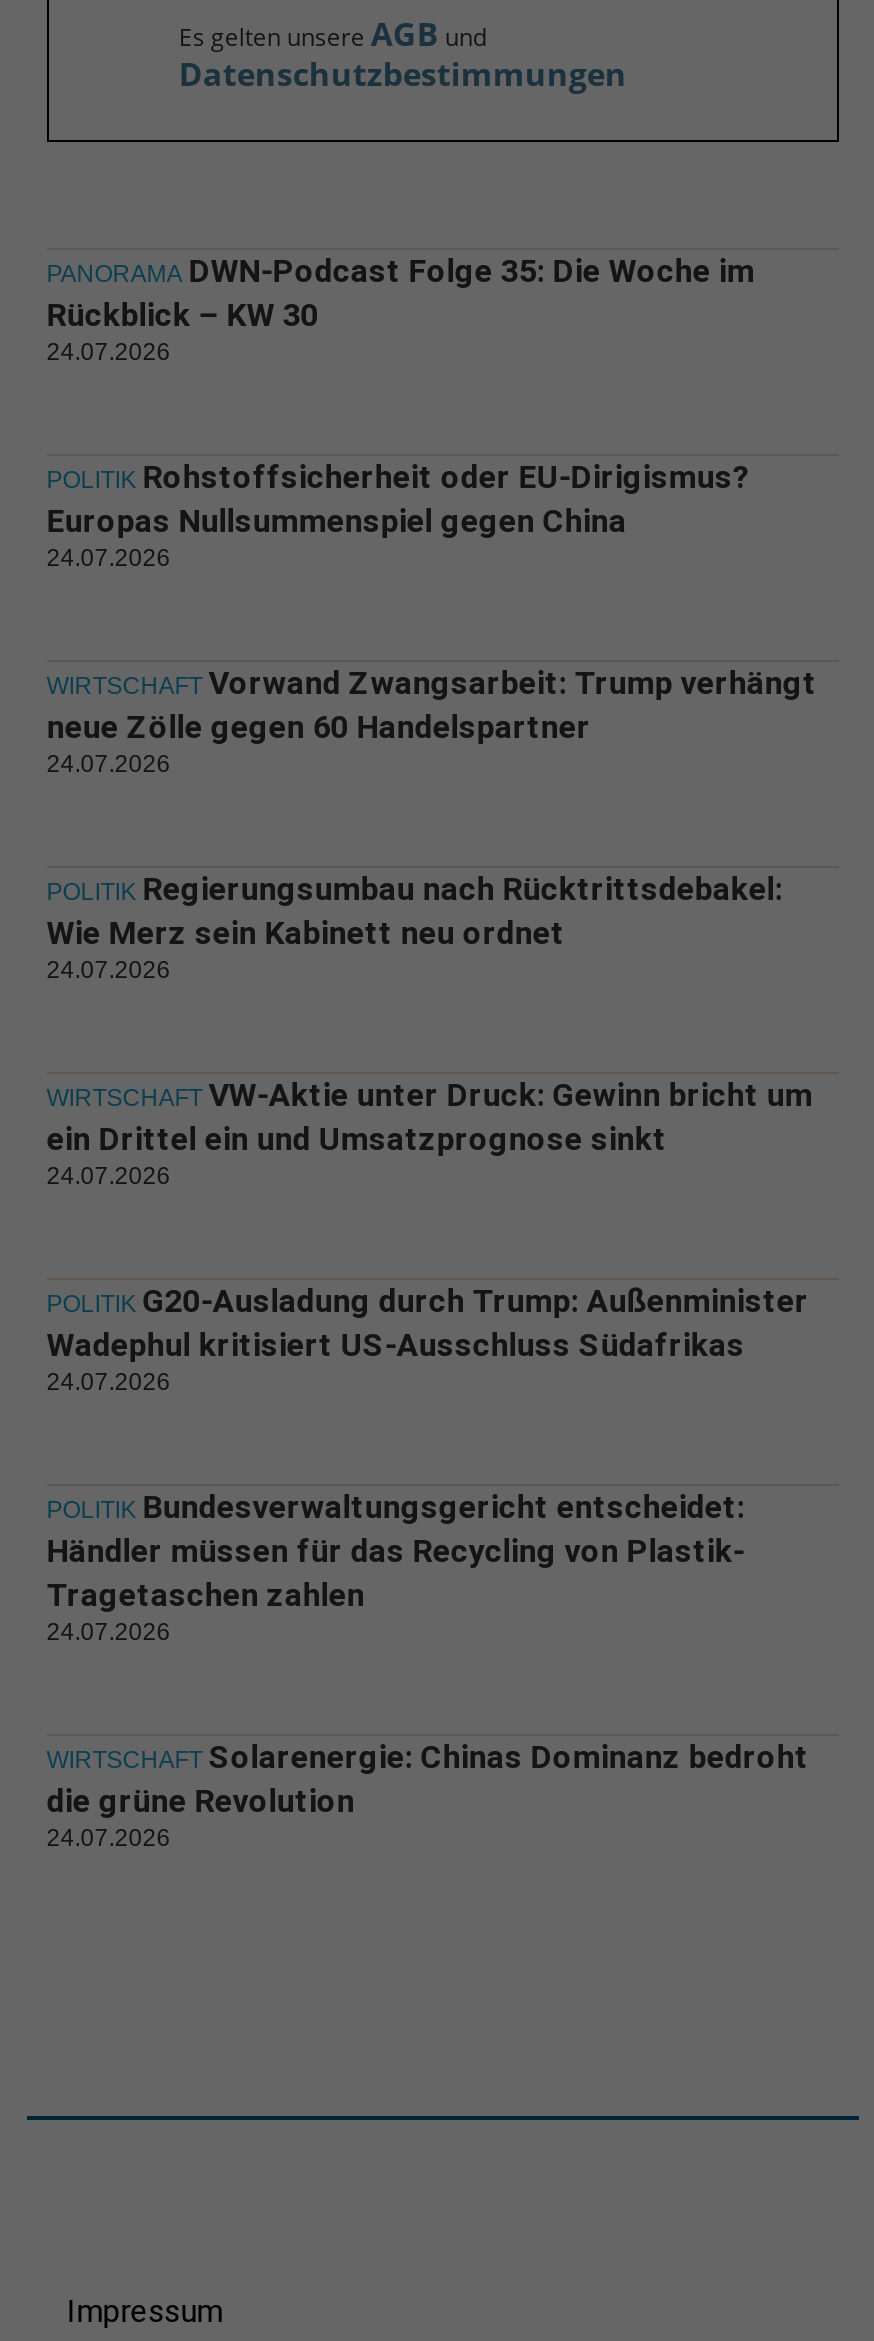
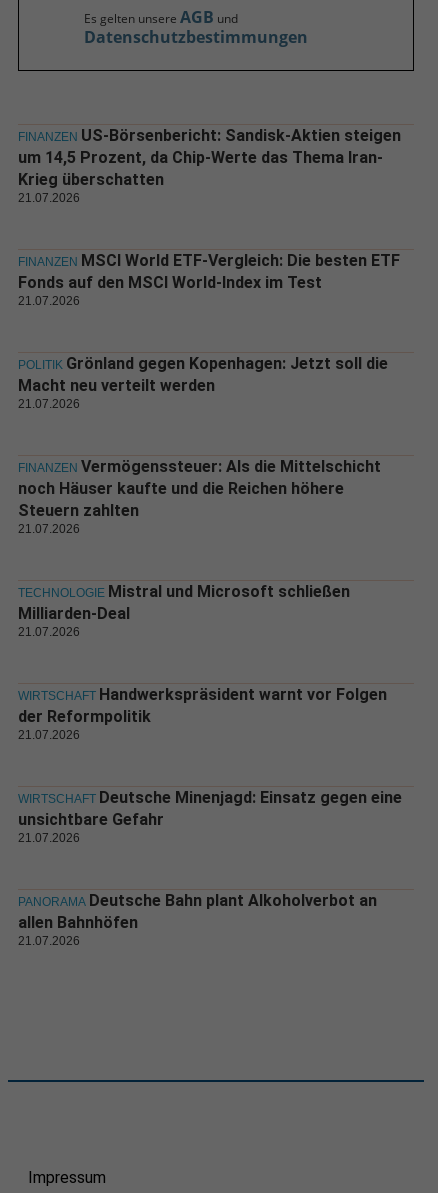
- PANORAMA DWN-Podcast Folge 35: Die Woche im
- Rückblick – KW 30
- 24.07.2026
+ FINANZEN US-Börsenbericht: Sandisk-Aktien steigen
+ um 14,5 Prozent, da Chip-Werte das Thema Iran-
+ Krieg überschatten
+ 21.07.2026

- POLITIK Rohstoffsicherheit oder EU-Dirigismus?
- Europas Nullsummenspiel gegen China
- 24.07.2026
+ FINANZEN MSCI World ETF-Vergleich: Die besten ETF
+ Fonds auf den MSCI World-Index im Test
+ 21.07.2026

- WIRTSCHAFT Vorwand Zwangsarbeit: Trump verhängt
- neue Zölle gegen 60 Handelspartner
- 24.07.2026
+ POLITIK Grönland gegen Kopenhagen: Jetzt soll die
+ Macht neu verteilt werden
+ 21.07.2026

- POLITIK Regierungsumbau nach Rücktrittsdebakel:
- Wie Merz sein Kabinett neu ordnet
- 24.07.2026
+ FINANZEN Vermögenssteuer: Als die Mittelschicht
+ noch Häuser kaufte und die Reichen höhere
+ Steuern zahlten
+ 21.07.2026

- WIRTSCHAFT VW-Aktie unter Druck: Gewinn bricht um
- ein Drittel ein und Umsatzprognose sinkt
- 24.07.2026
+ TECHNOLOGIE Mistral und Microsoft schließen
+ Milliarden-Deal
+ 21.07.2026

- POLITIK G20-Ausladung durch Trump: Außenminister
- Wadephul kritisiert US-Ausschluss Südafrikas
- 24.07.2026
+ WIRTSCHAFT Handwerkspräsident warnt vor Folgen
+ der Reformpolitik
+ 21.07.2026

- POLITIK Bundesverwaltungsgericht entscheidet:
- Händler müssen für das Recycling von Plastik-
- Tragetaschen zahlen
- 24.07.2026
+ WIRTSCHAFT Deutsche Minenjagd: Einsatz gegen eine
+ unsichtbare Gefahr
+ 21.07.2026

- WIRTSCHAFT Solarenergie: Chinas Dominanz bedroht
- die grüne Revolution
- 24.07.2026
+ PANORAMA Deutsche Bahn plant Alkoholverbot an
+ allen Bahnhöfen
+ 21.07.2026
